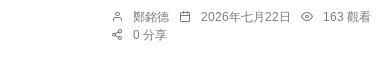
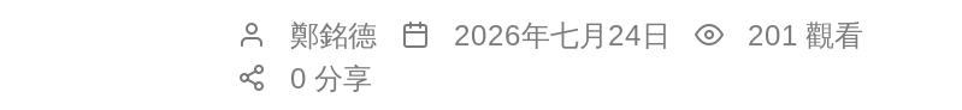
- 2026年七月22日
+ 2026年七月24日

- 163 觀看
+ 201 觀看
